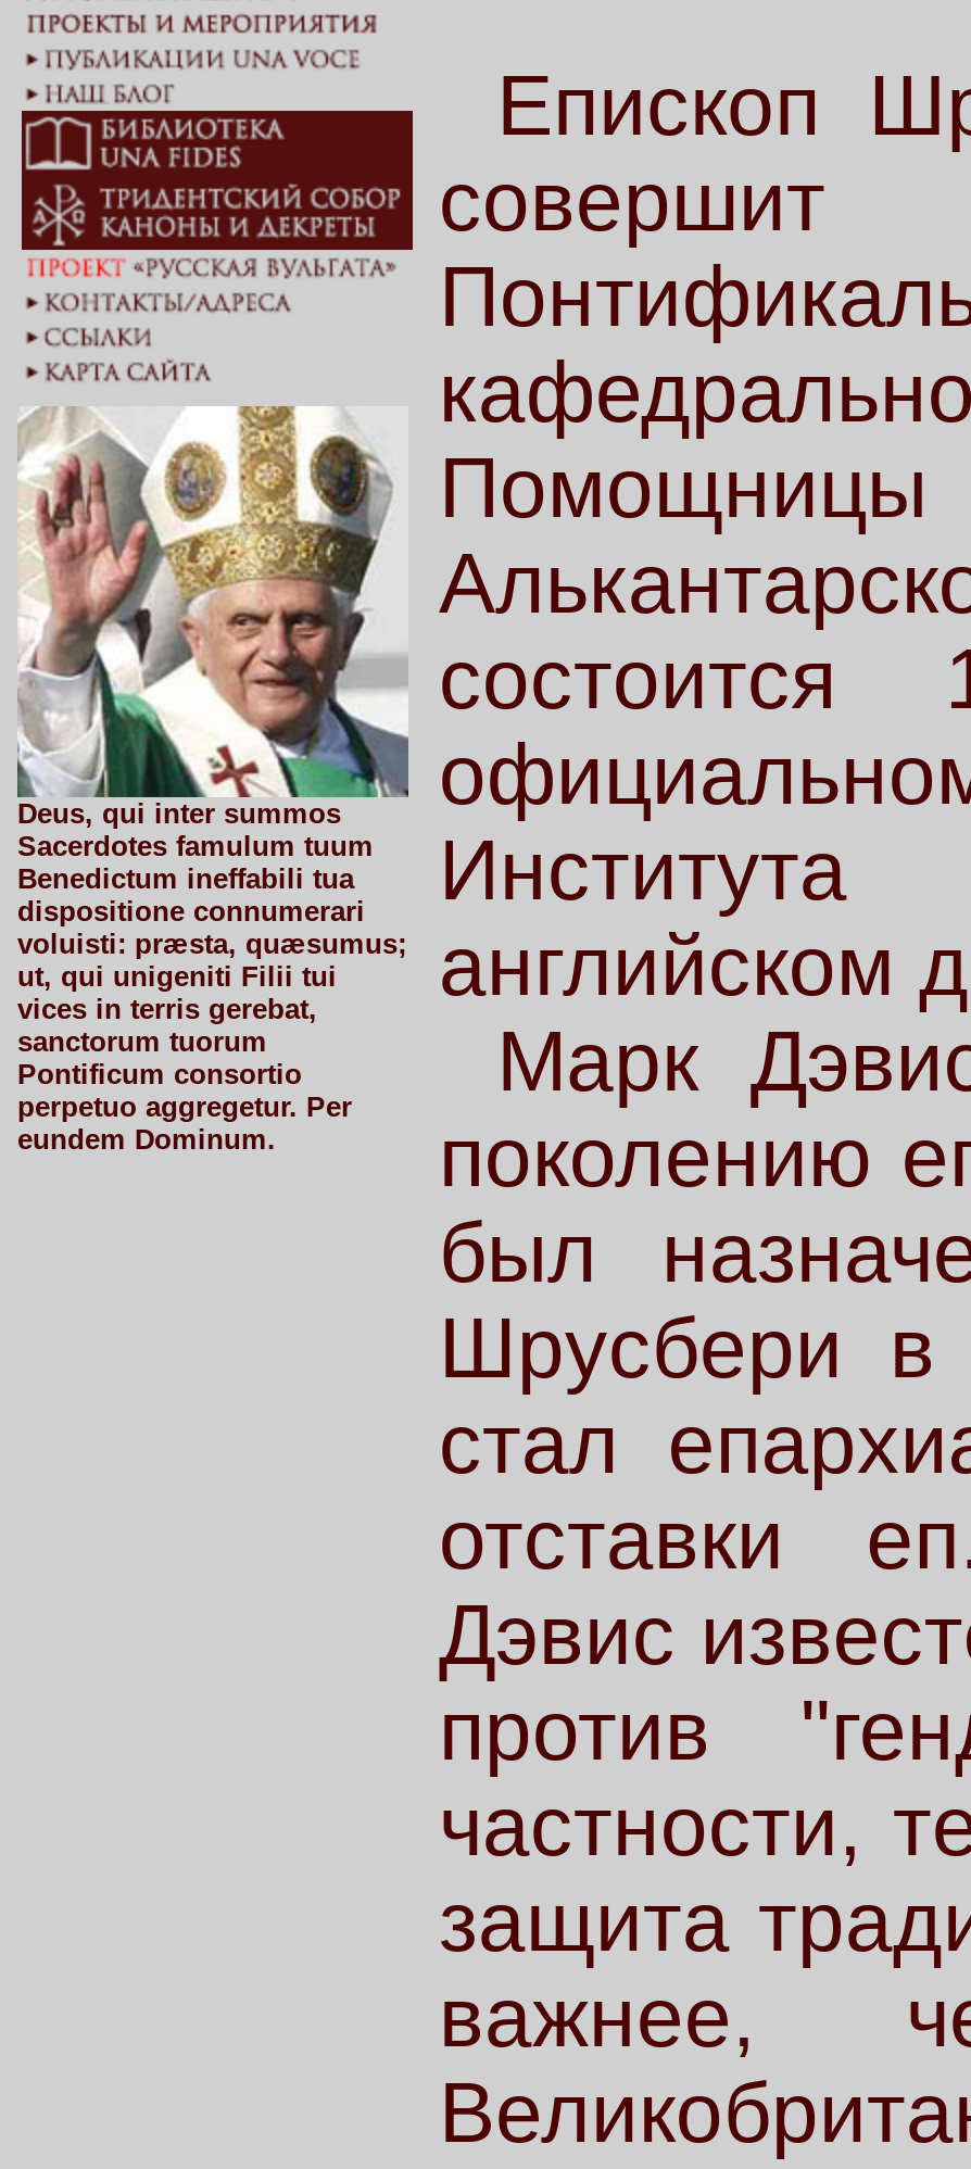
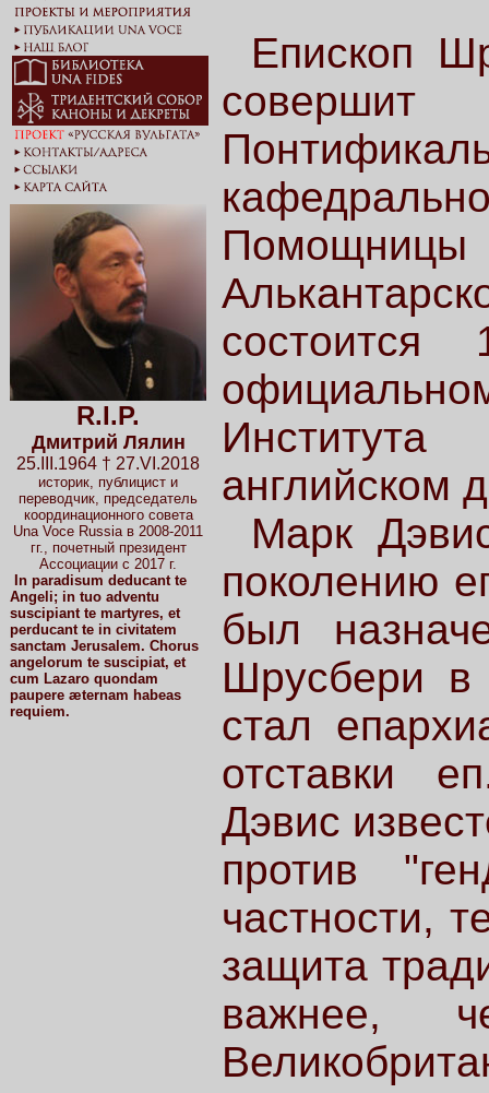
- [image]
- Deus, qui inter summos
- Sacerdotes famulum tuum
- Benedictum ineffabili tua
- dispositione connumerari
- voluisti: præsta, quæsumus;
- ut, qui unigeniti Filii tui
- vices in terris gerebat,
- sanctorum tuorum
- Pontificum consortio
- perpetuo aggregetur. Per
- eundem Dominum.
+ [image]
+ R.I.P.
+ Дмитрий Лялин
+ 25.III.1964 † 27.VI.2018
+ историк, публицист и
+ переводчик, председатель
+ координационного совета
+ Una Voce Russia в 2008-2011
+ гг., почетный президент
+ Ассоциации с 2017 г.
+ In paradisum deducant te
+ Angeli; in tuo adventu
+ suscipiant te martyres, et
+ perducant te in civitatem
+ sanctam Jerusalem. Chorus
+ angelorum te suscipiat, et
+ cum Lazaro quondam
+ paupere æternam habeas
+ requiem.
